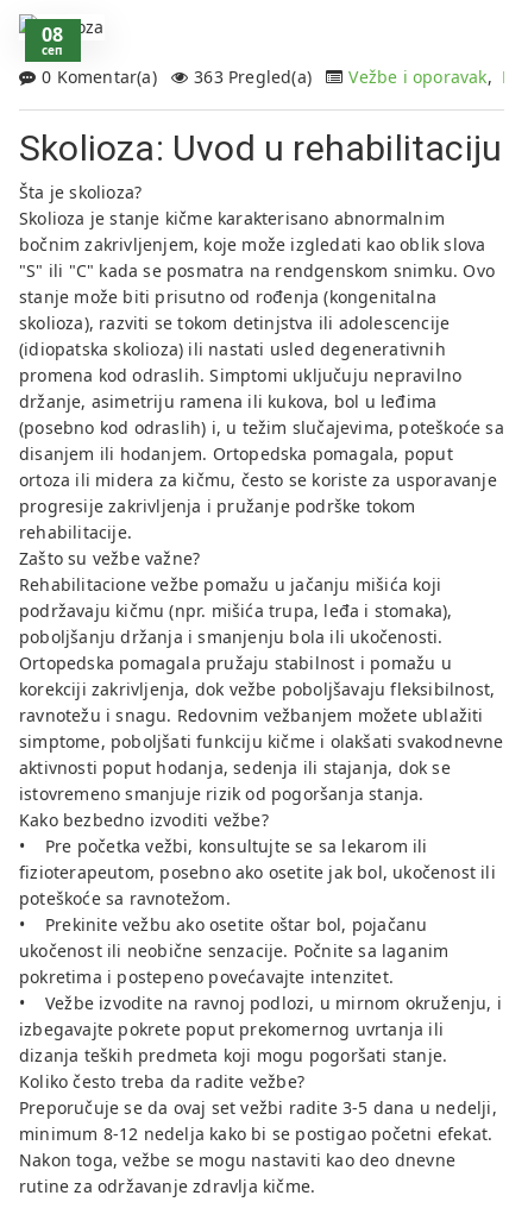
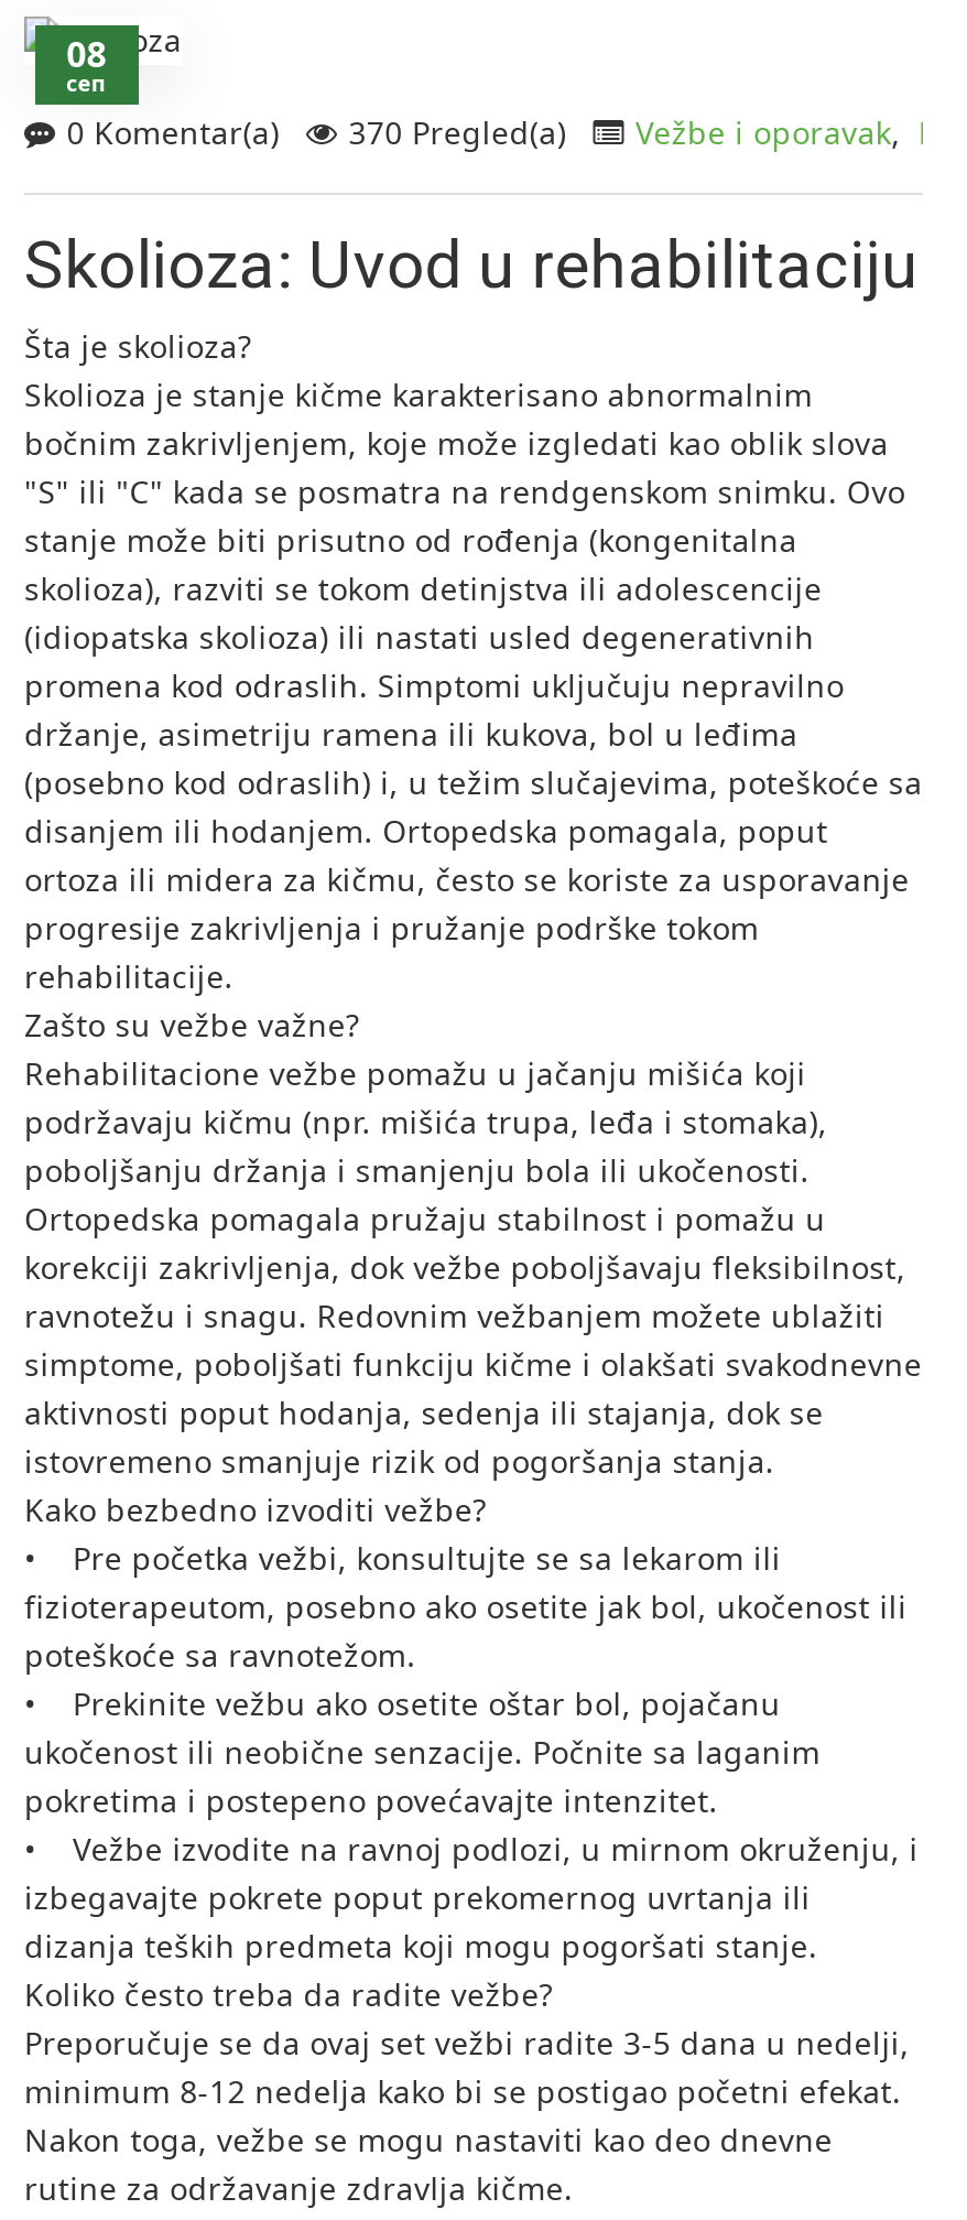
- 363 Pregled(a)
+ 370 Pregled(a)
